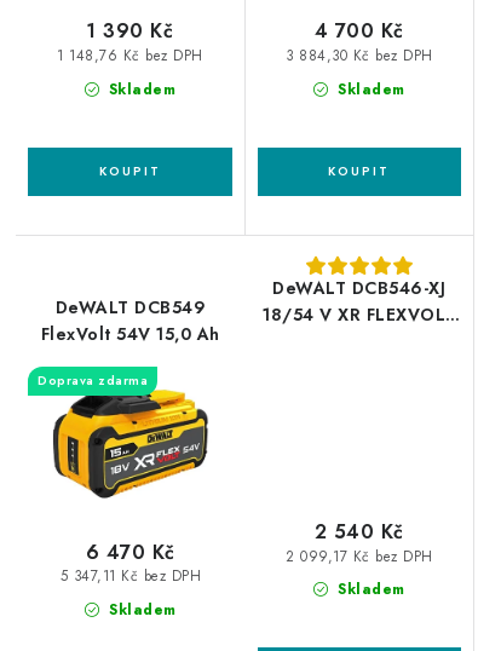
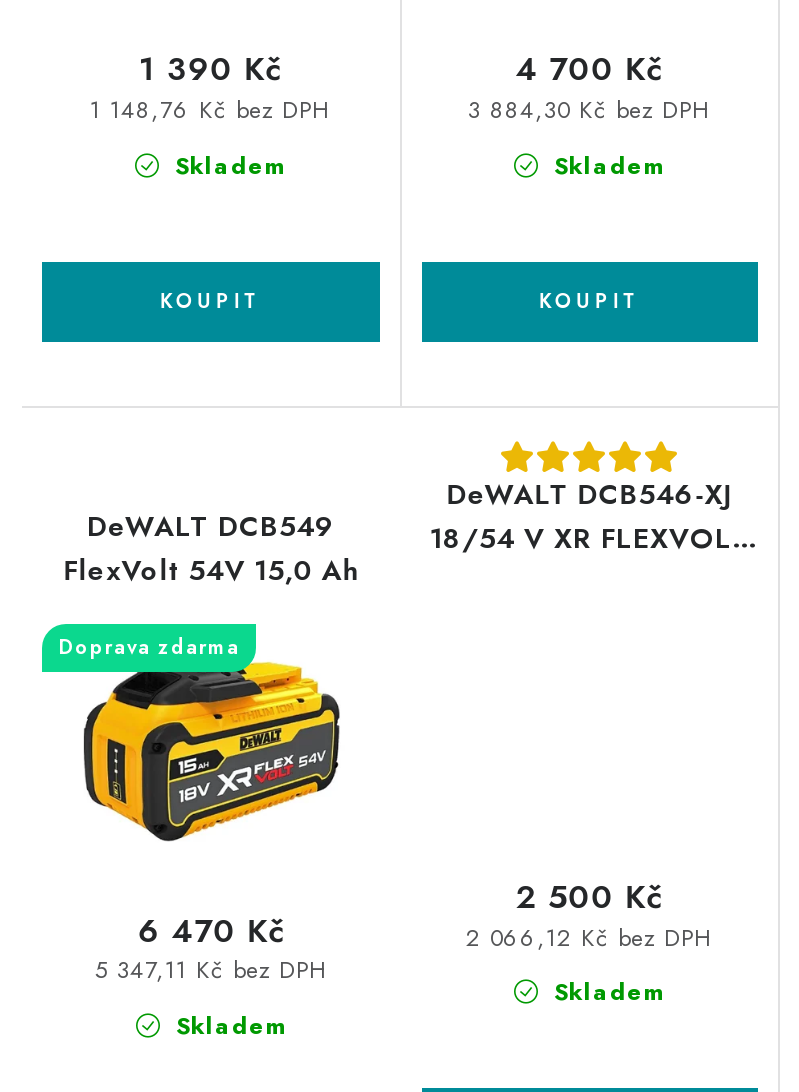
- 2 540 Kč
+ 2 500 Kč

- 2 099,17 Kč bez DPH
+ 2 066,12 Kč bez DPH
